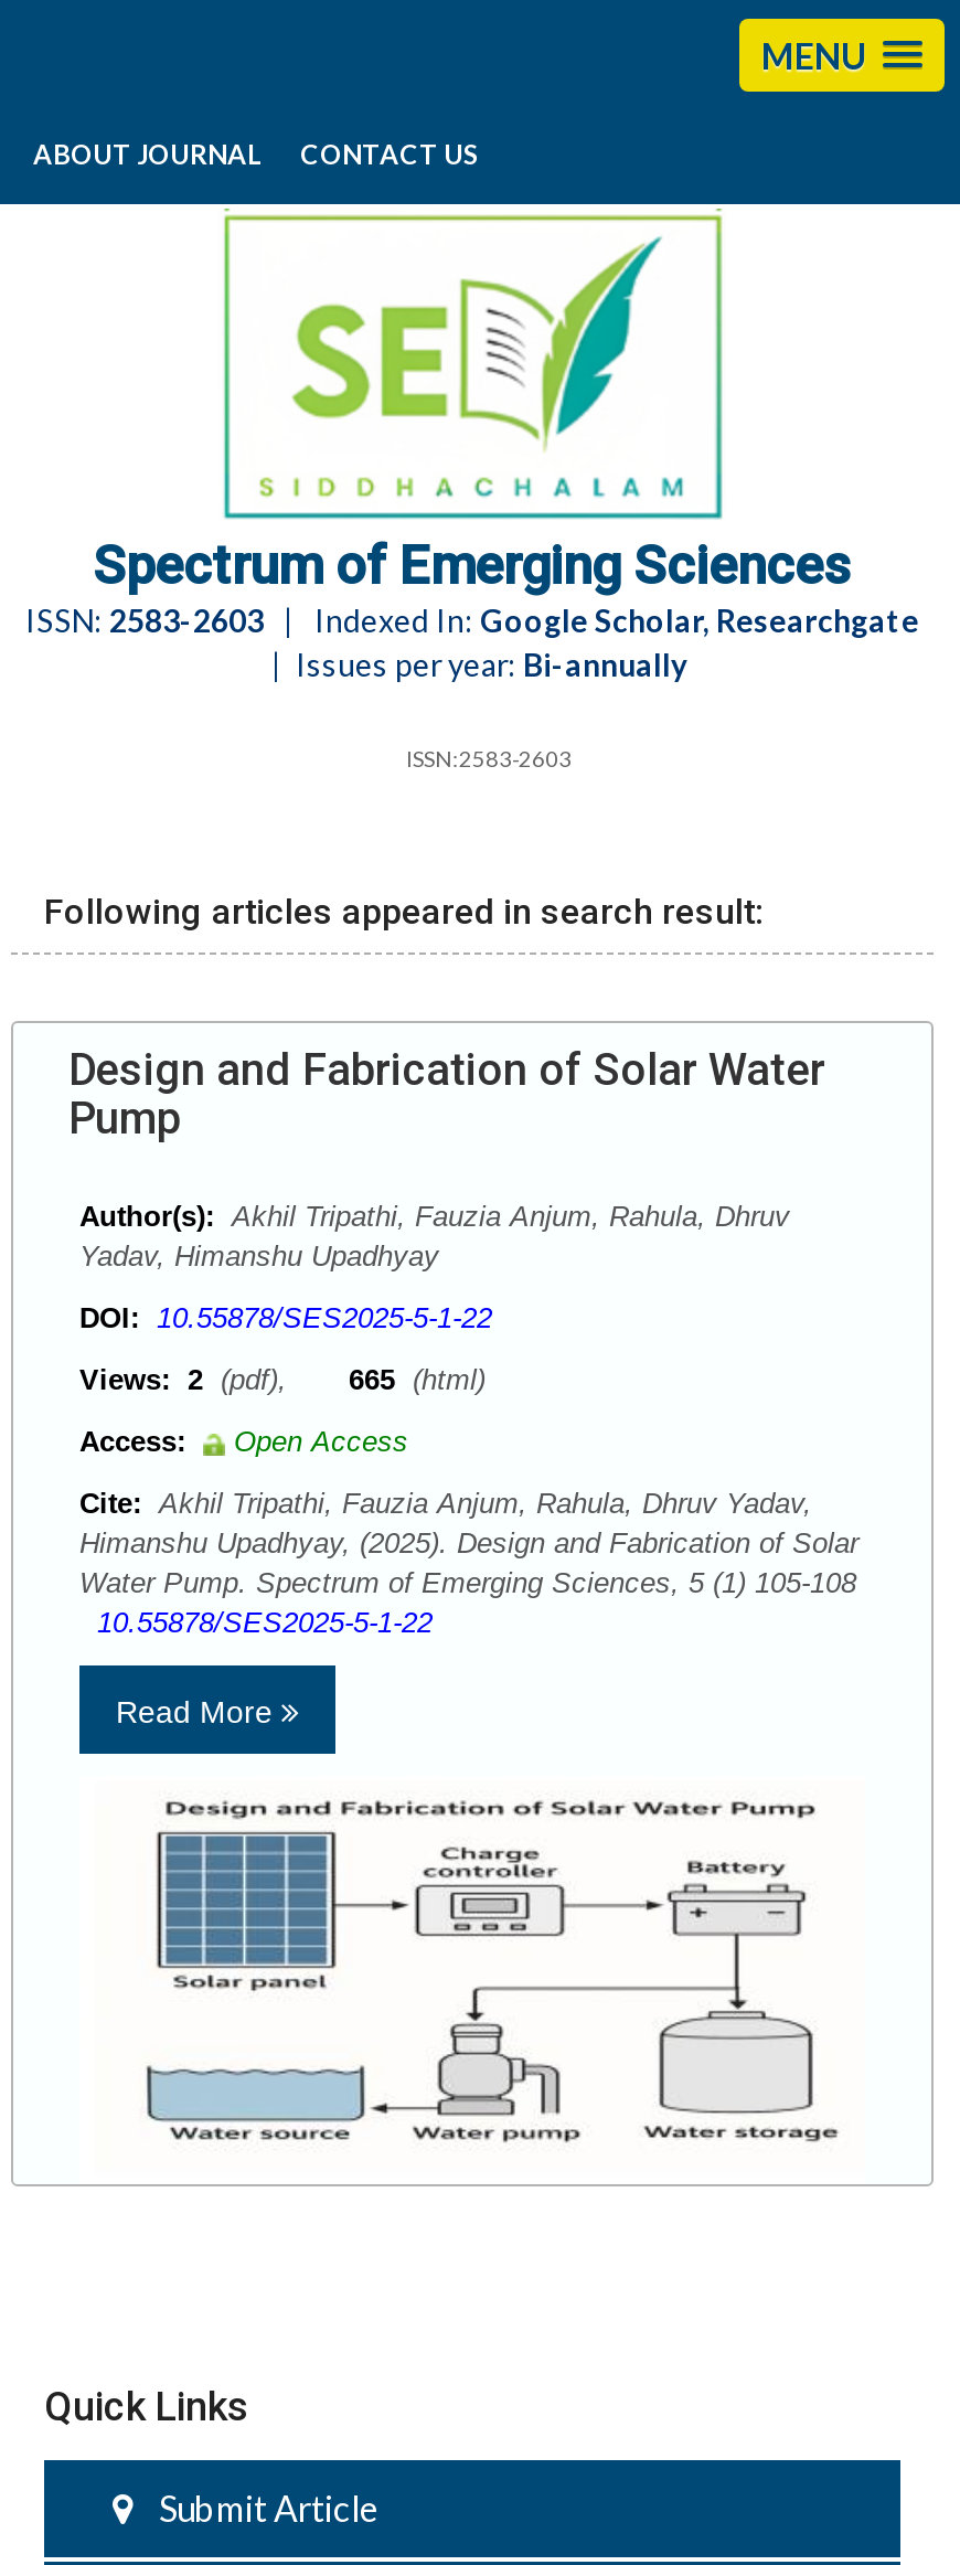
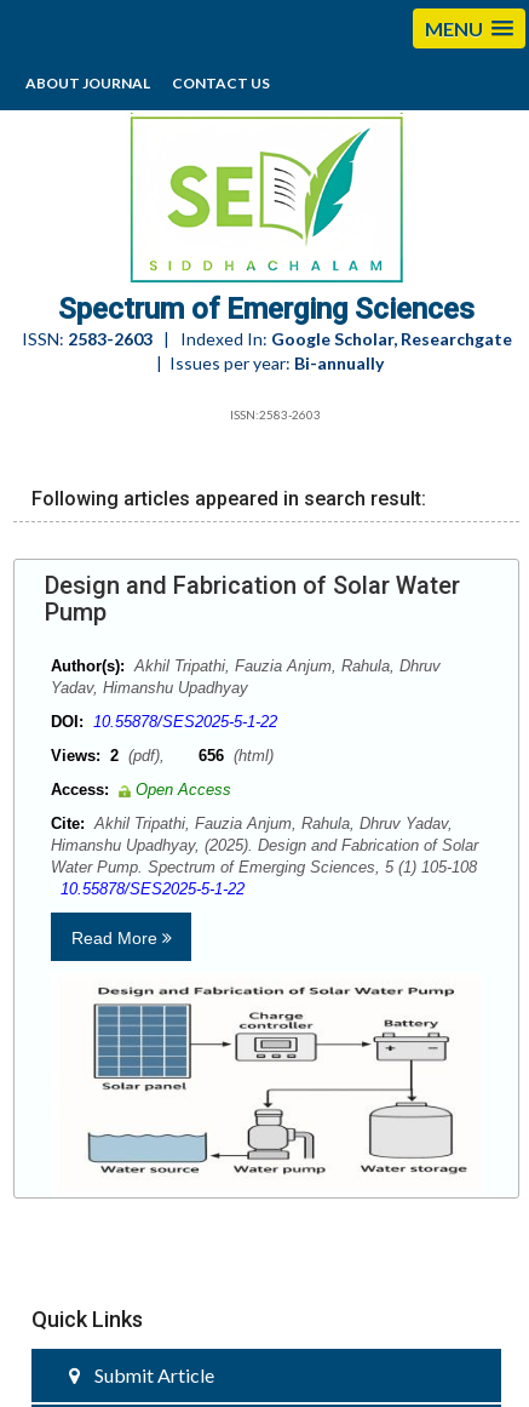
- Views: 2 (pdf), 665 (html)
+ Views: 2 (pdf), 656 (html)
